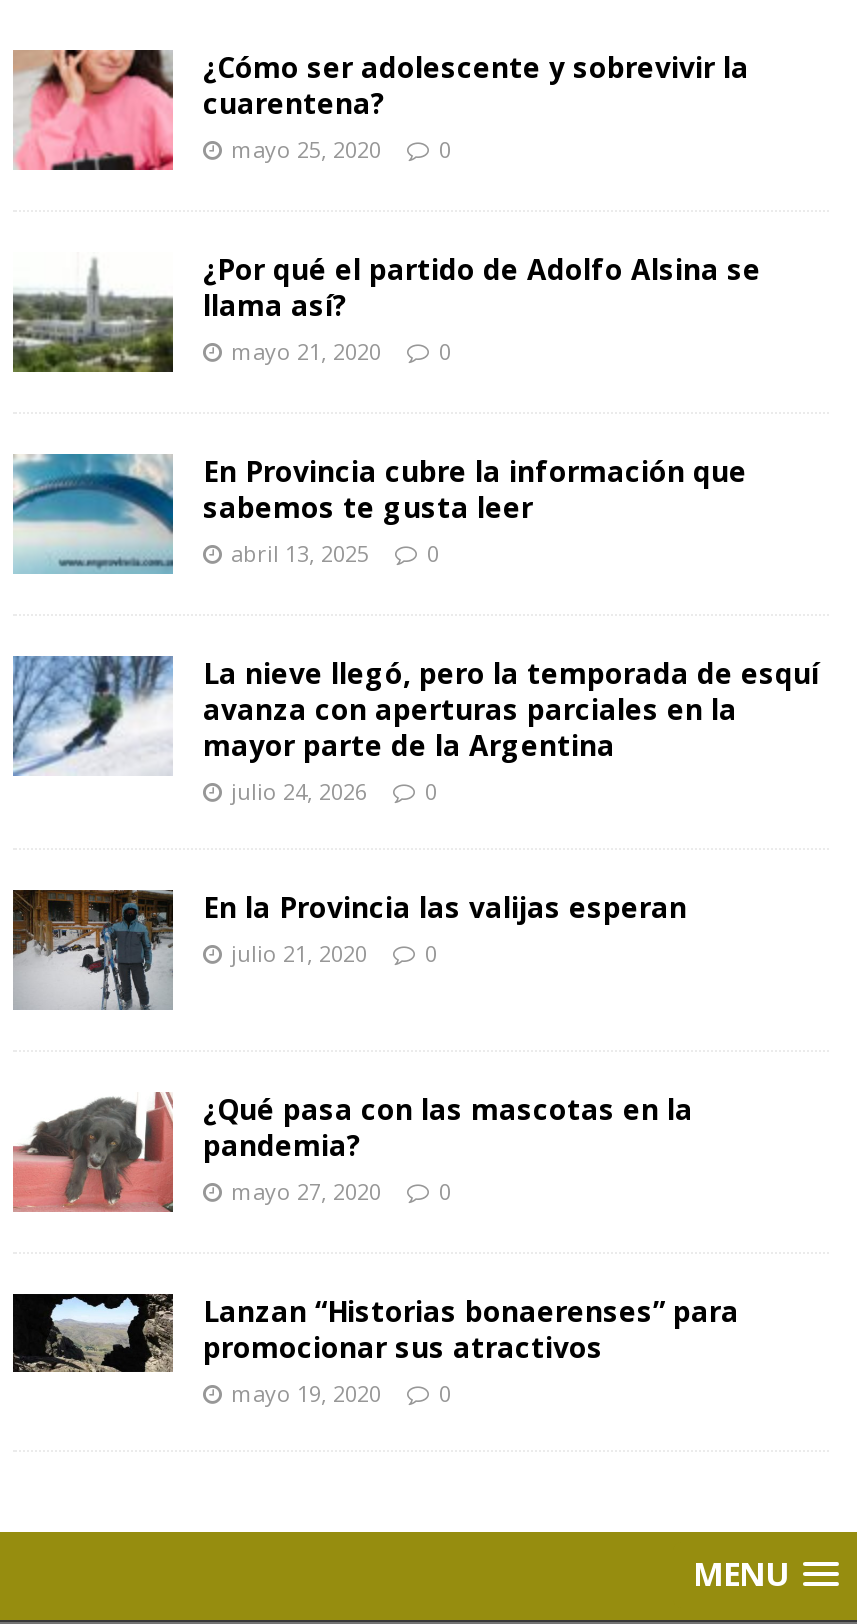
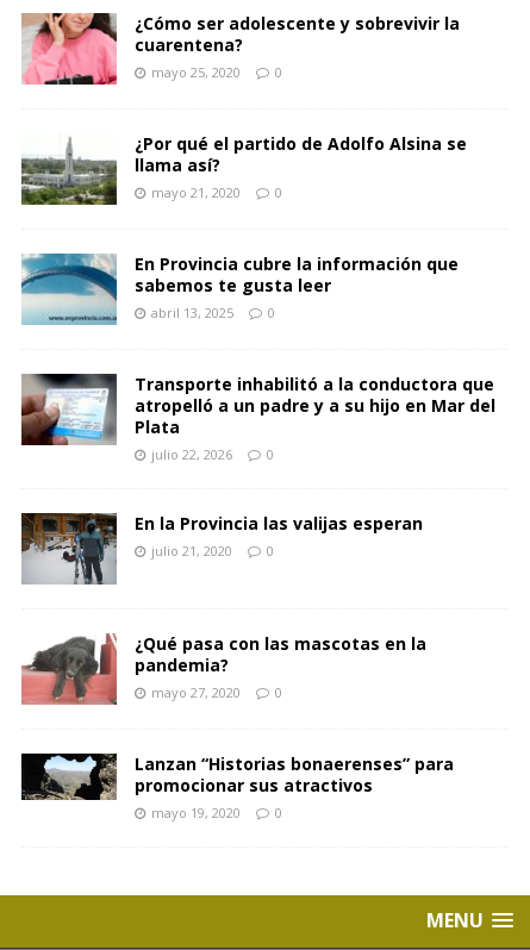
- [image]
- La nieve llegó, pero la temporada de esquí
- avanza con aperturas parciales en la
- mayor parte de la Argentina
- julio 24, 2026
+ [image]
+ Transporte inhabilitó a la conductora que
+ atropelló a un padre y a su hijo en Mar del
+ Plata
+ julio 22, 2026
